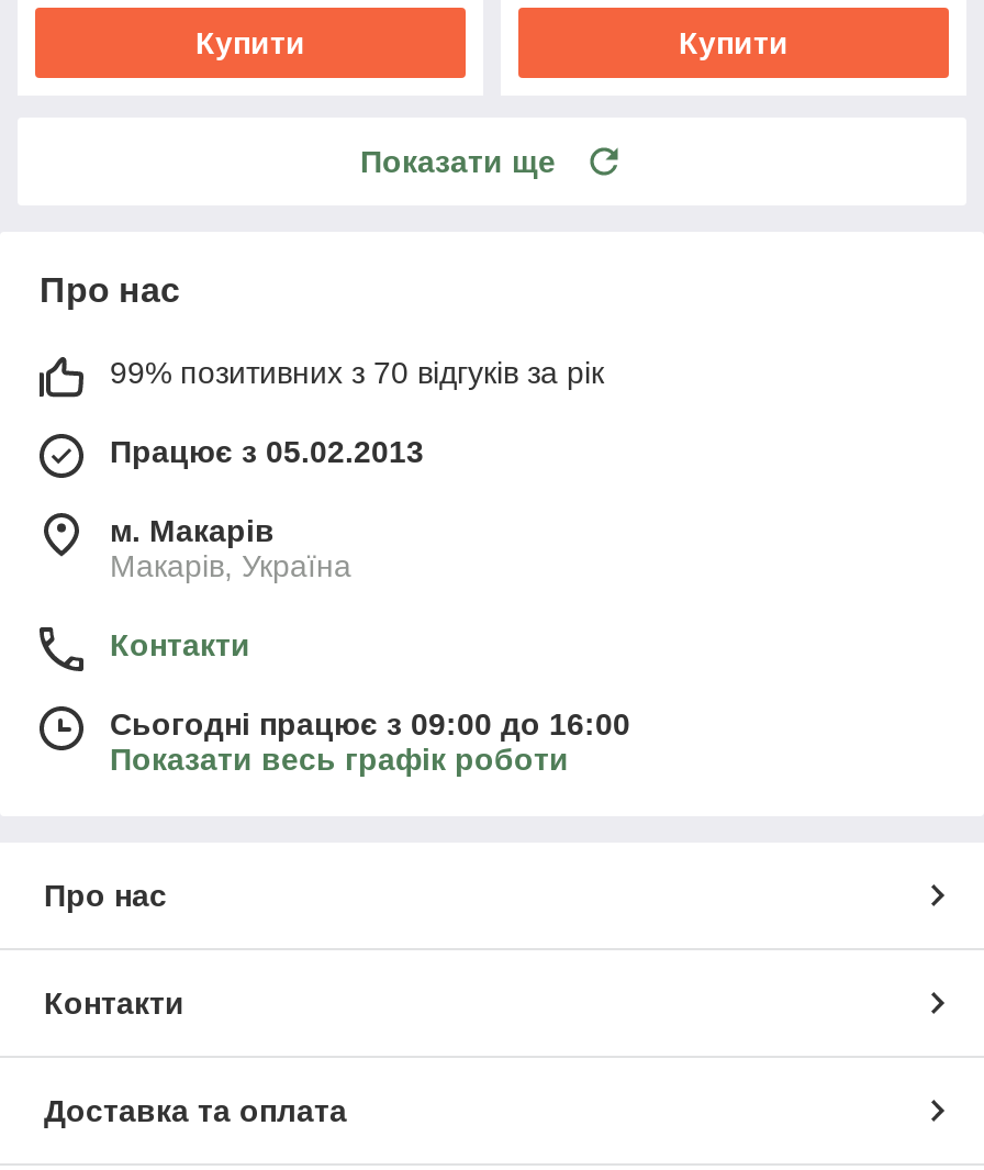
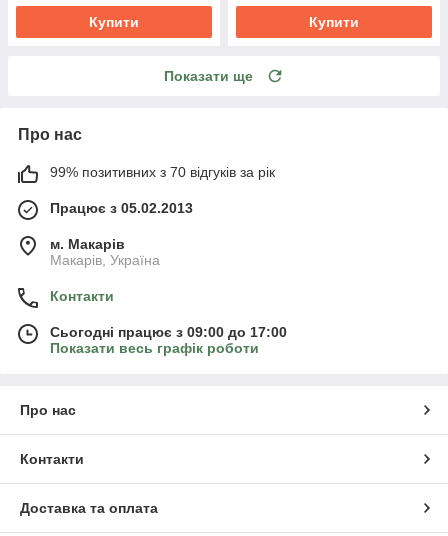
- Сьогодні працює з 09:00 до 16:00
+ Сьогодні працює з 09:00 до 17:00
